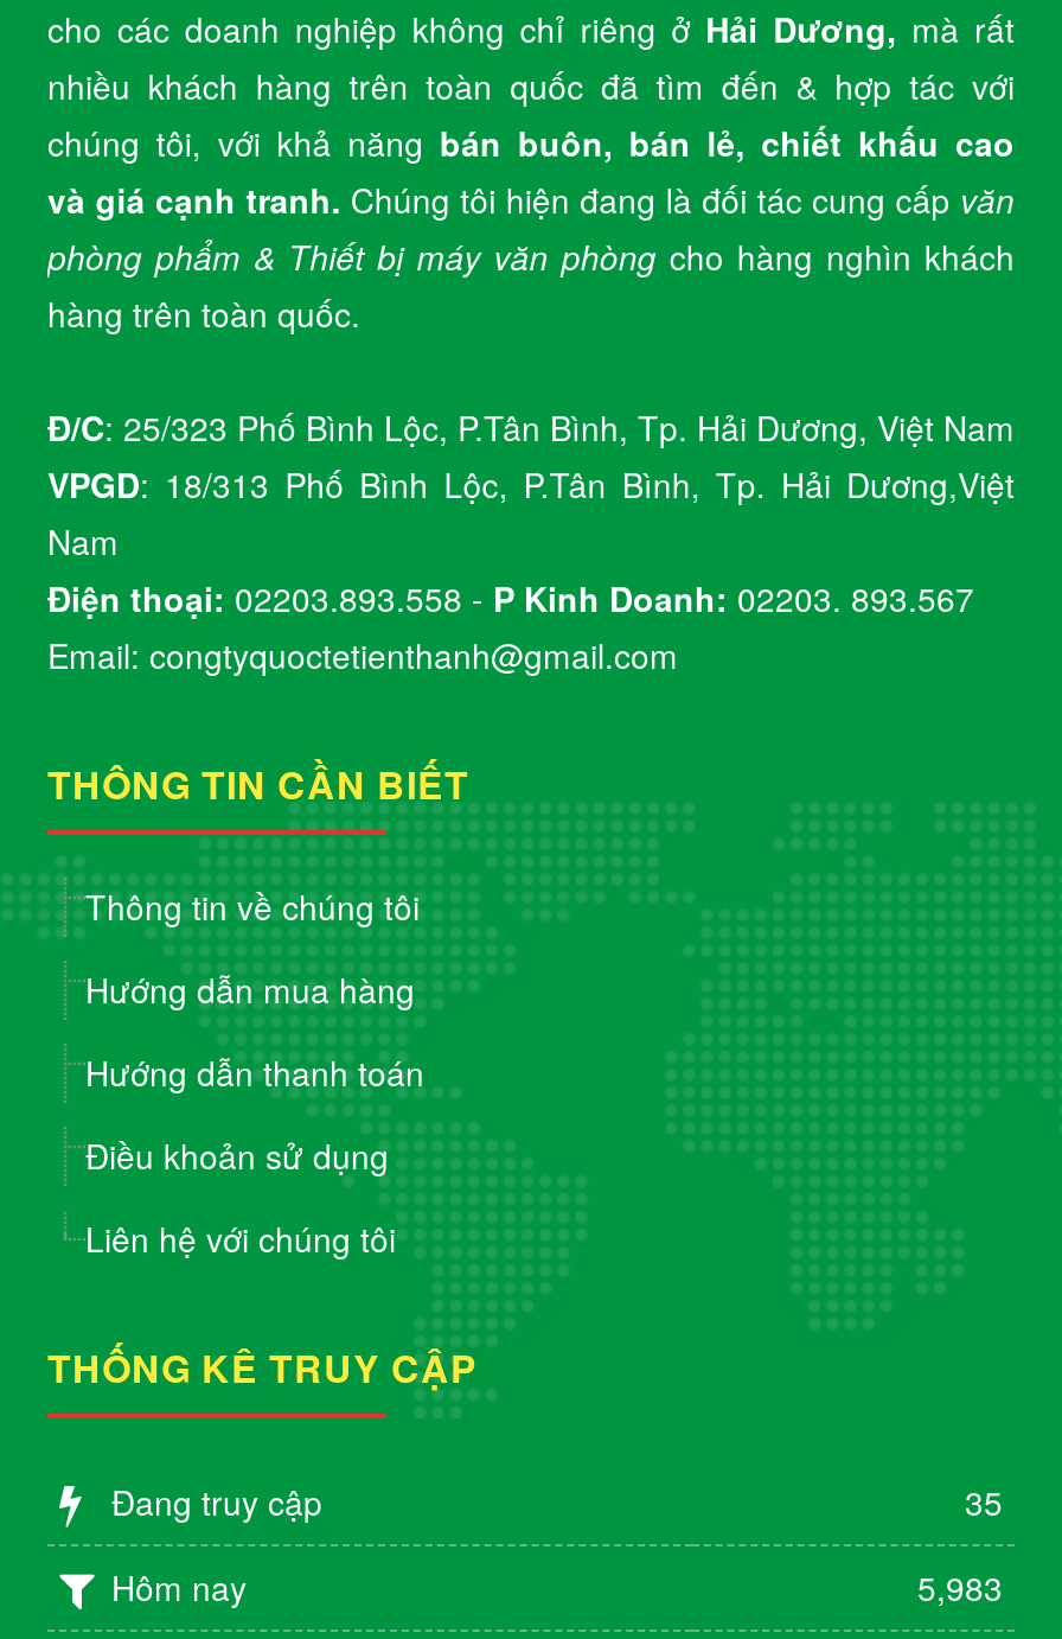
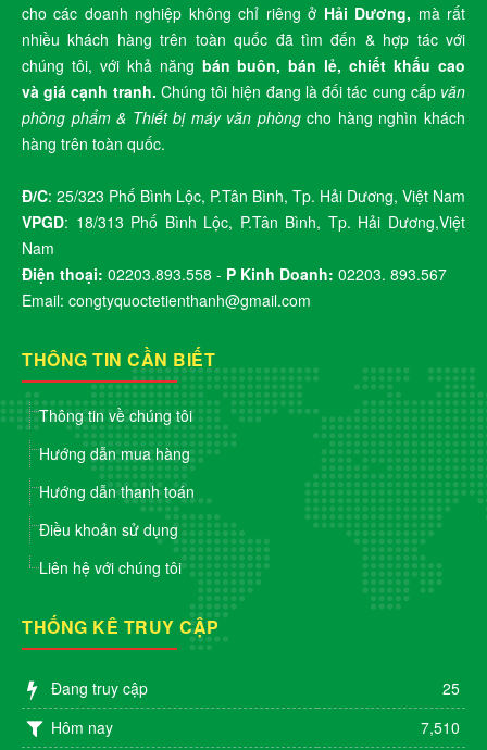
- 35
+ 25

- 5,983
+ 7,510
